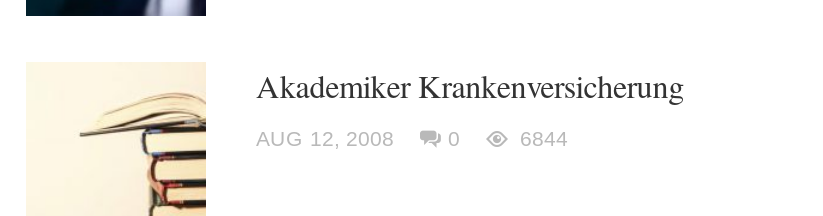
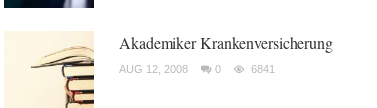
- 6844
+ 6841
